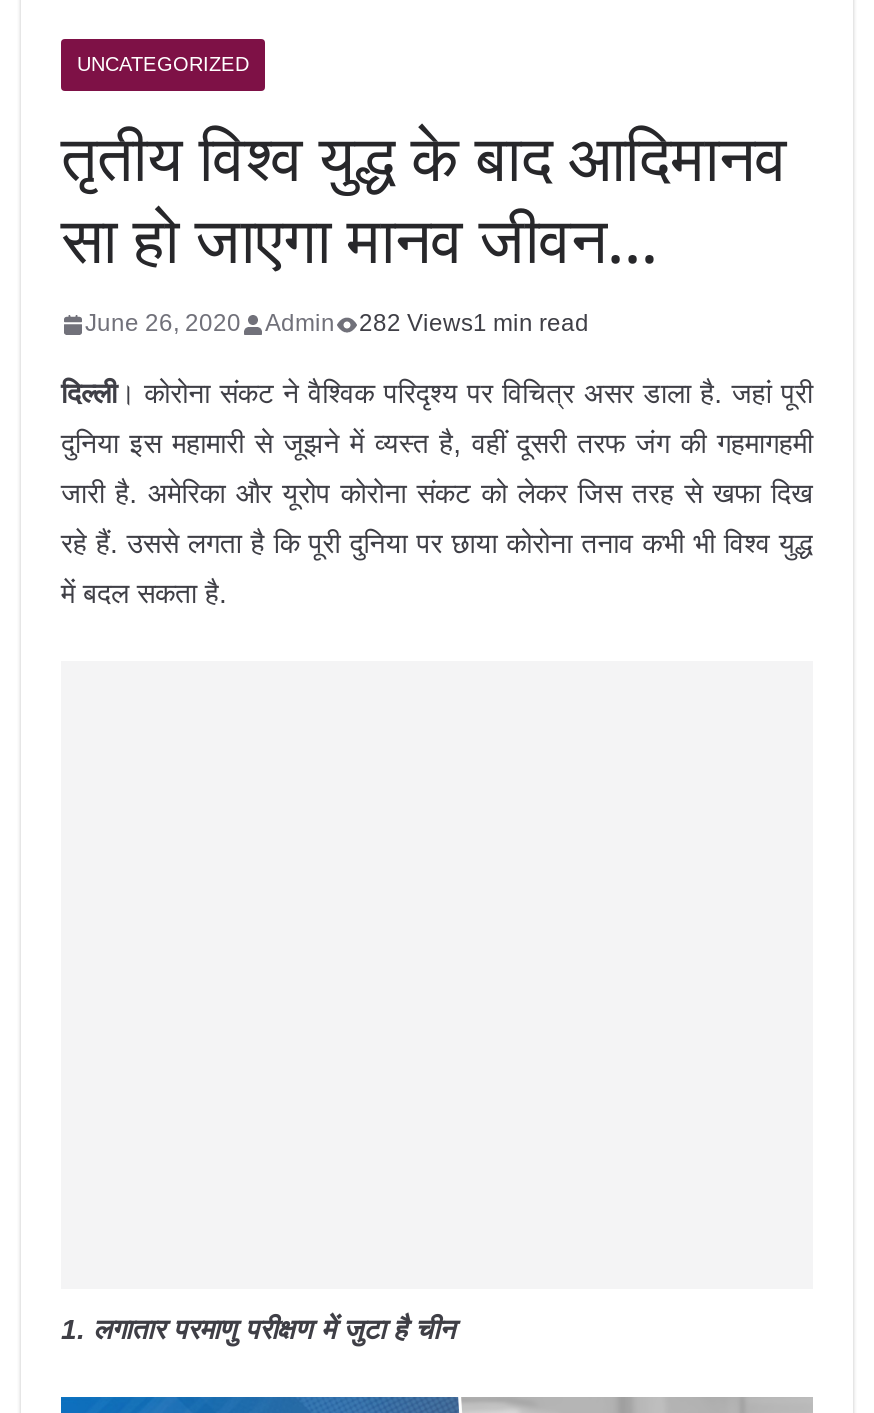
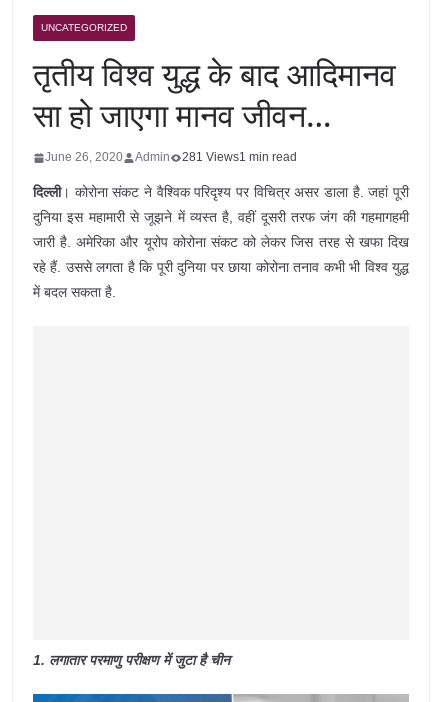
- 282 Views1 min read
+ 281 Views1 min read
